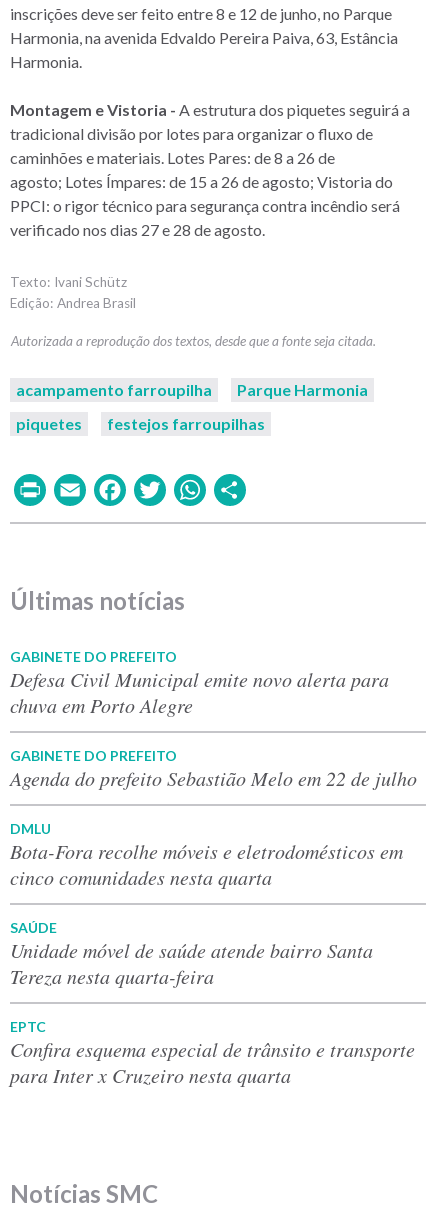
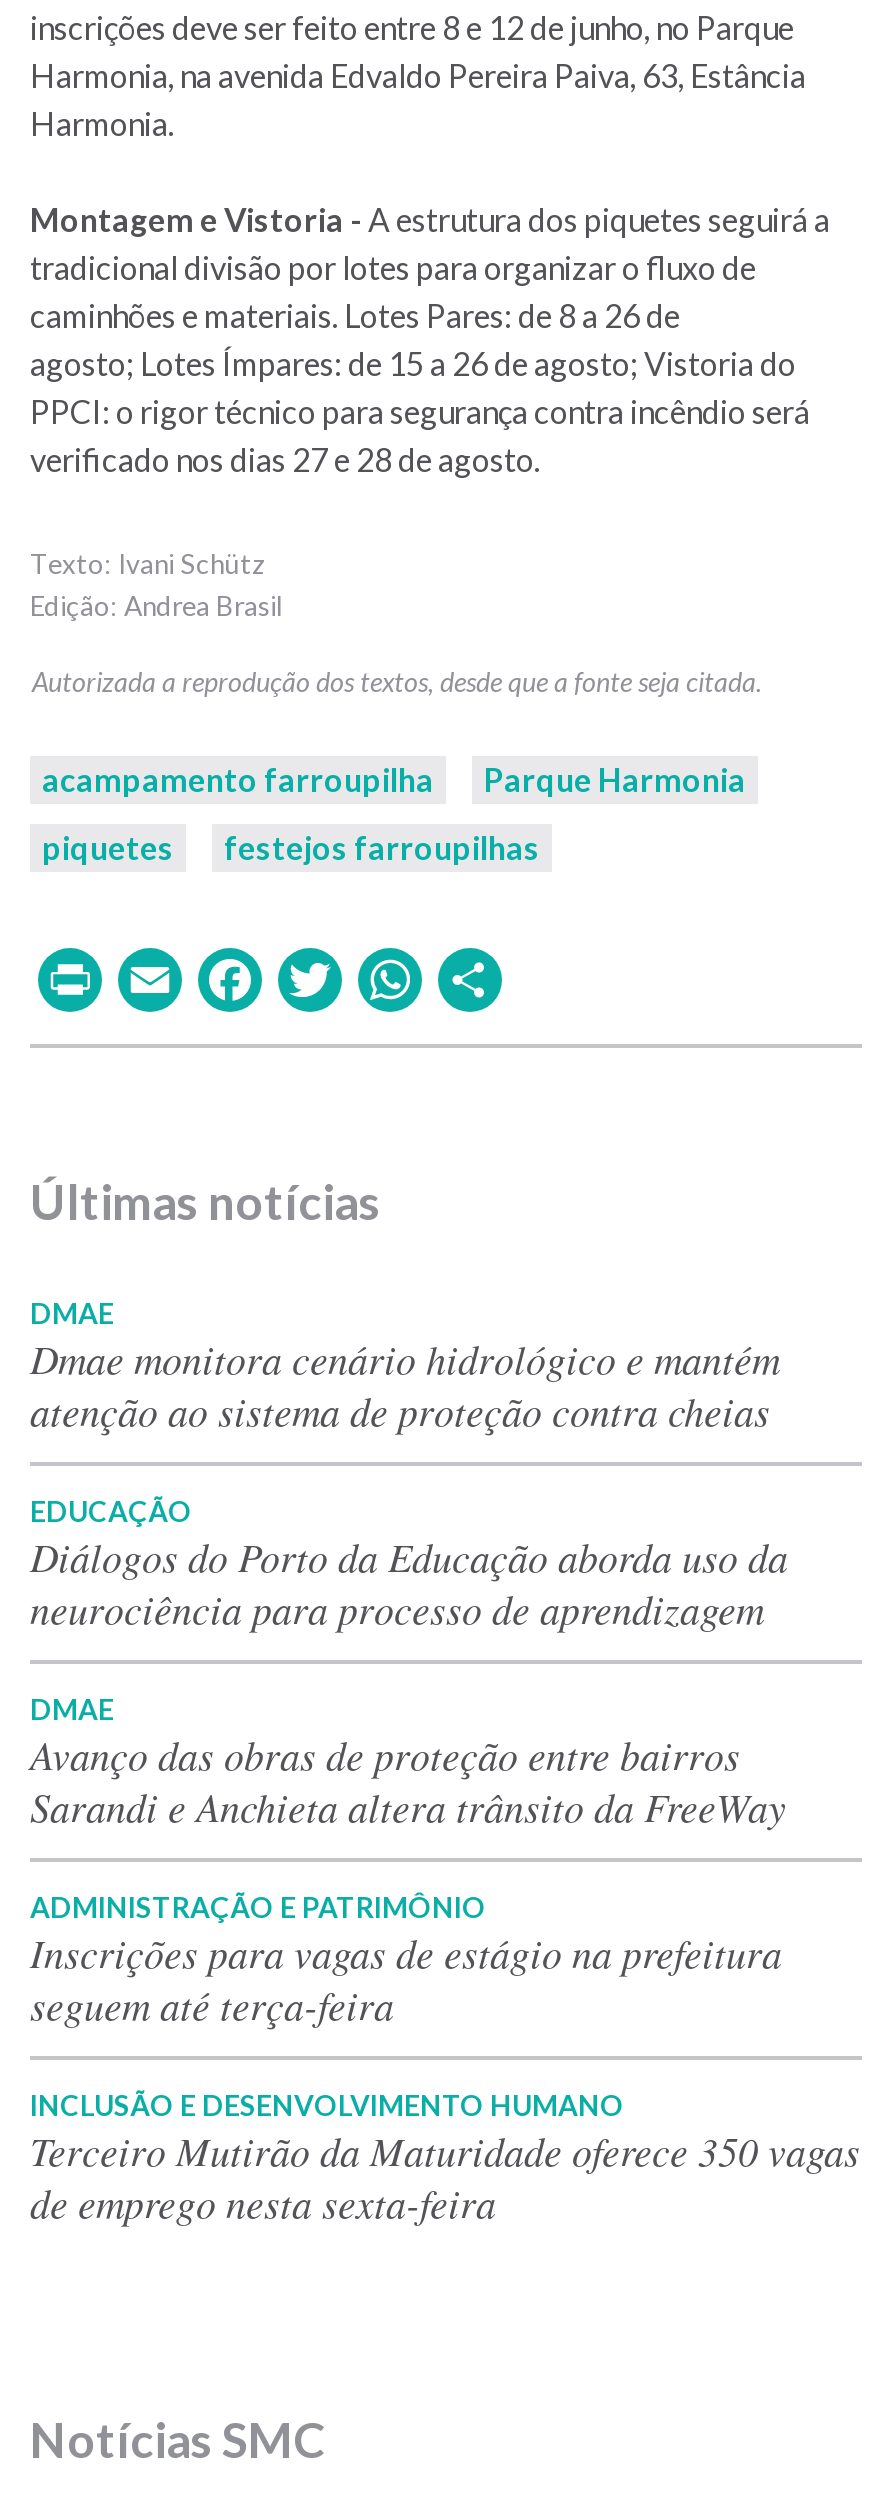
- GABINETE DO PREFEITO
- Defesa Civil Municipal emite novo alerta para
- chuva em Porto Alegre
+ DMAE
+ Dmae monitora cenário hidrológico e mantém
+ atenção ao sistema de proteção contra cheias

- GABINETE DO PREFEITO
- Agenda do prefeito Sebastião Melo em 22 de julho
+ EDUCAÇÃO
+ Diálogos do Porto da Educação aborda uso da
+ neurociência para processo de aprendizagem

- DMLU
- Bota-Fora recolhe móveis e eletrodomésticos em
- cinco comunidades nesta quarta
+ DMAE
+ Avanço das obras de proteção entre bairros
+ Sarandi e Anchieta altera trânsito da FreeWay

- SAÚDE
- Unidade móvel de saúde atende bairro Santa
- Tereza nesta quarta-feira
+ ADMINISTRAÇÃO E PATRIMÔNIO
+ Inscrições para vagas de estágio na prefeitura
+ seguem até terça-feira

- EPTC
- Confira esquema especial de trânsito e transporte
- para Inter x Cruzeiro nesta quarta
+ INCLUSÃO E DESENVOLVIMENTO HUMANO
+ Terceiro Mutirão da Maturidade oferece 350 vagas
+ de emprego nesta sexta-feira
